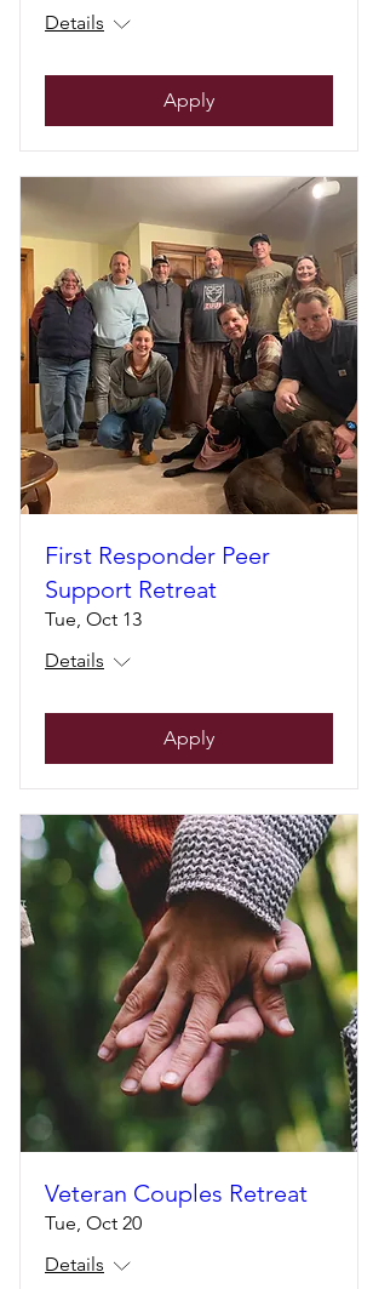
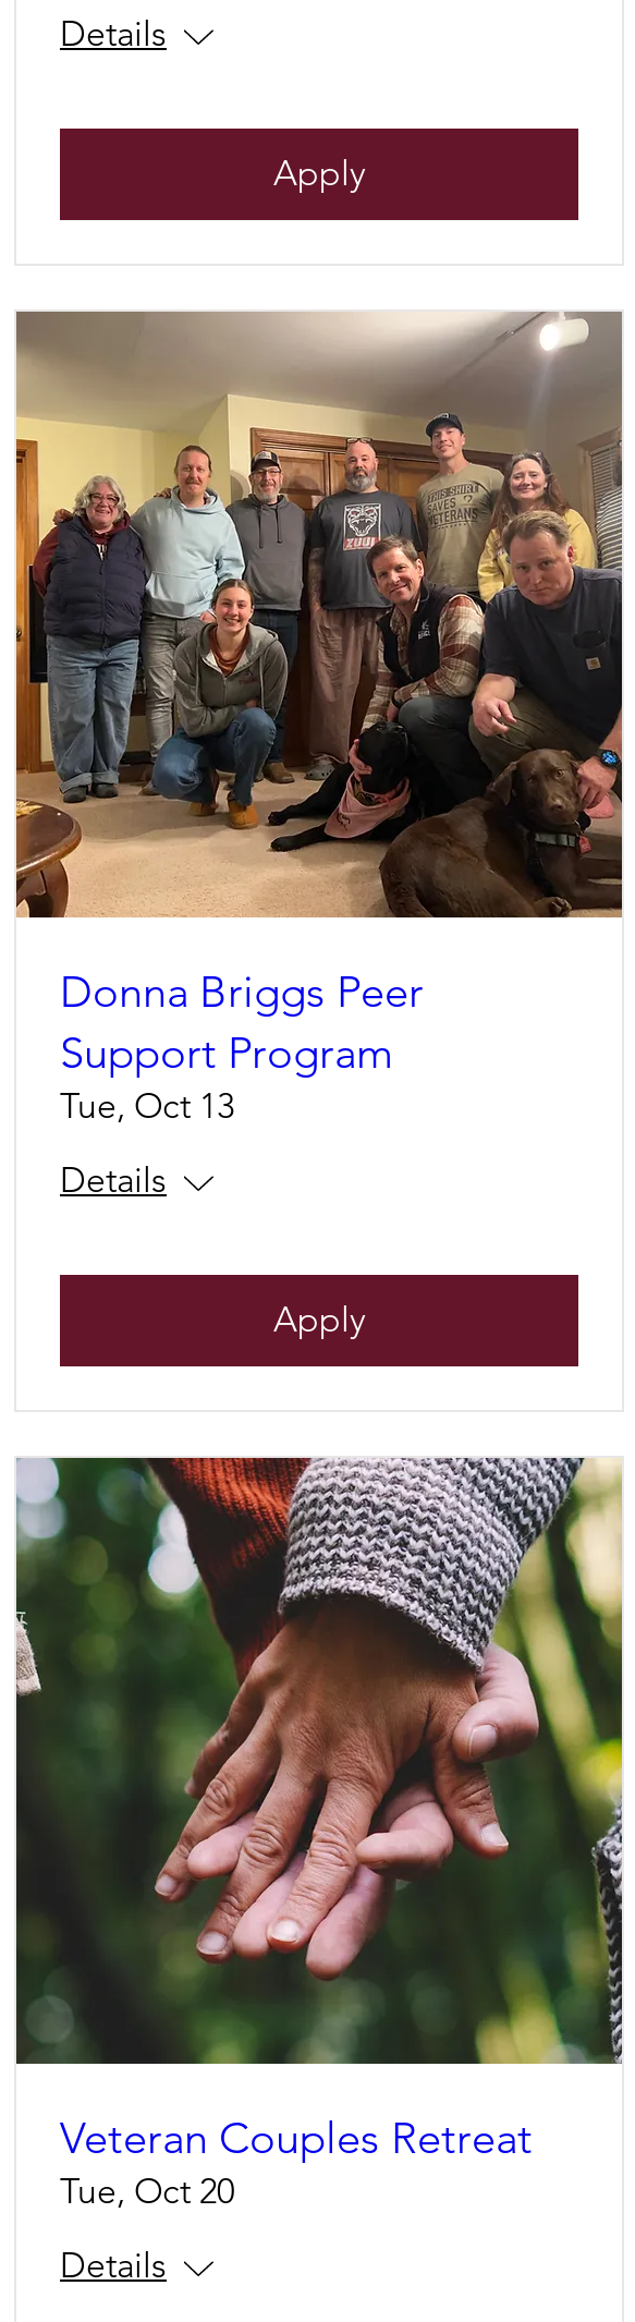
- First Responder Peer
+ Donna Briggs Peer

- Support Retreat
+ Support Program
